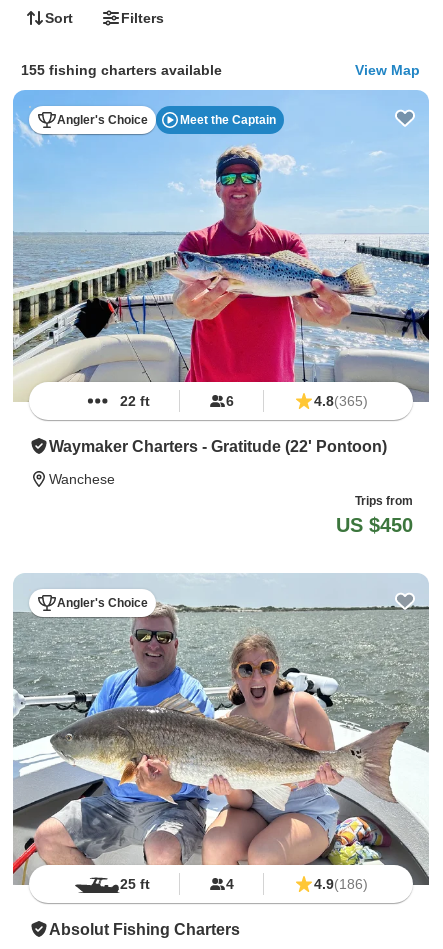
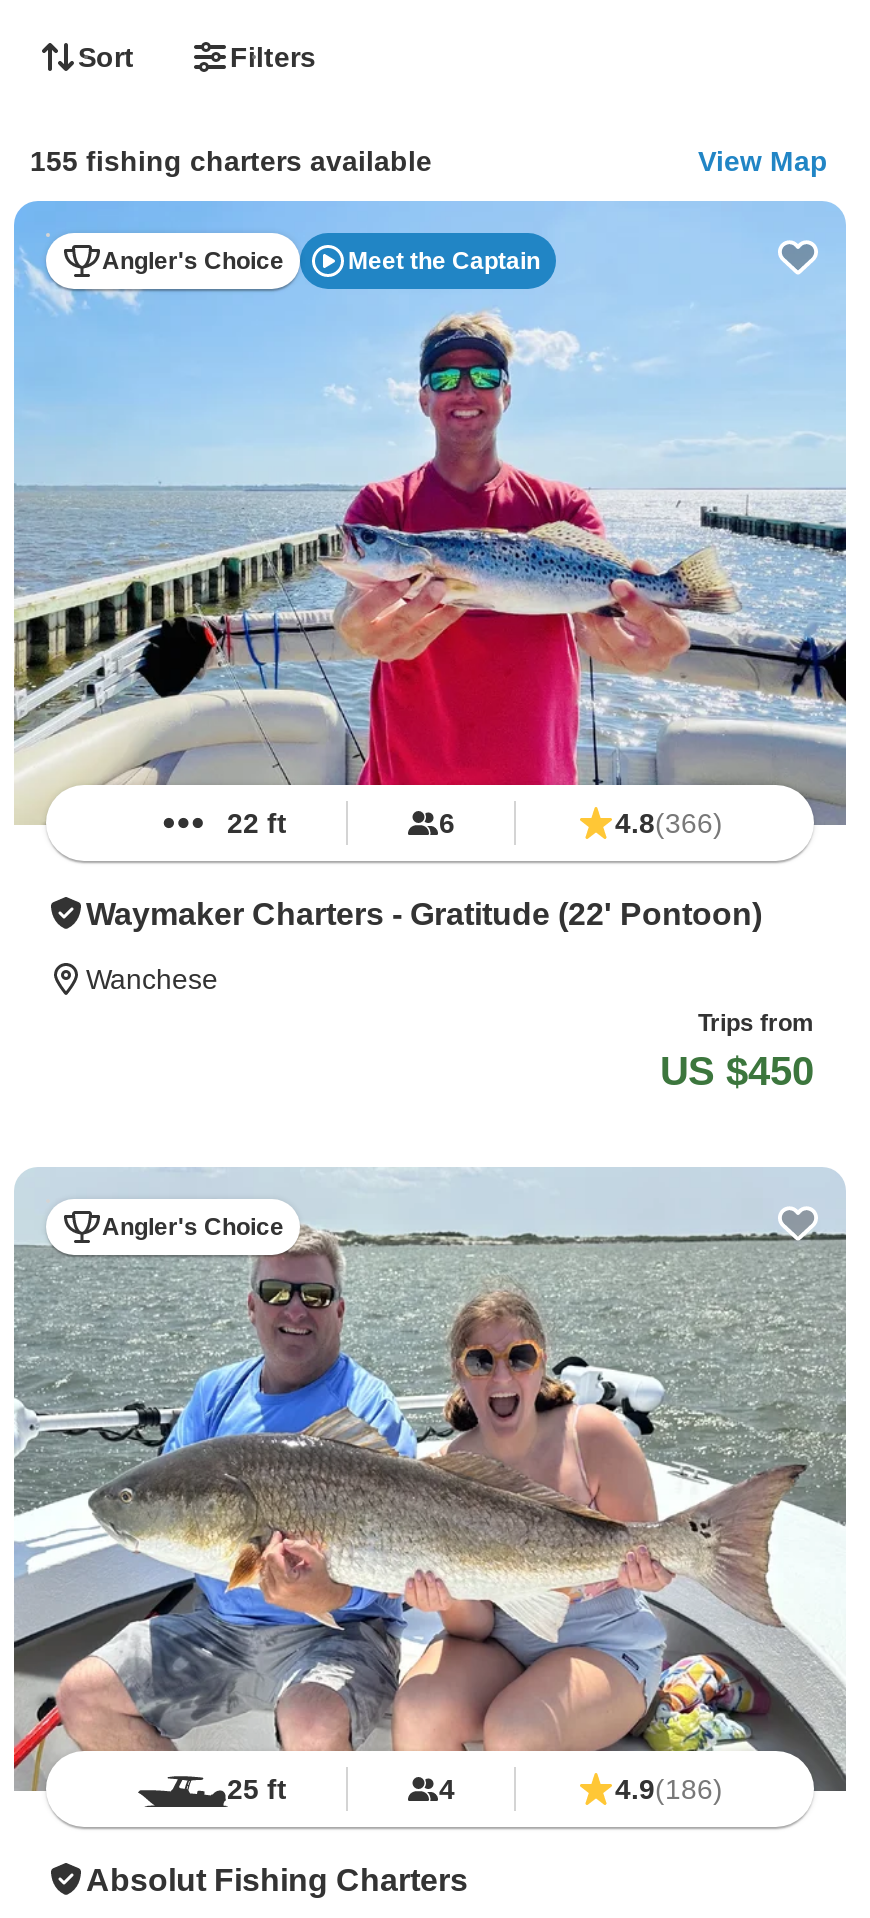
- 4.8(365)
+ 4.8(366)
